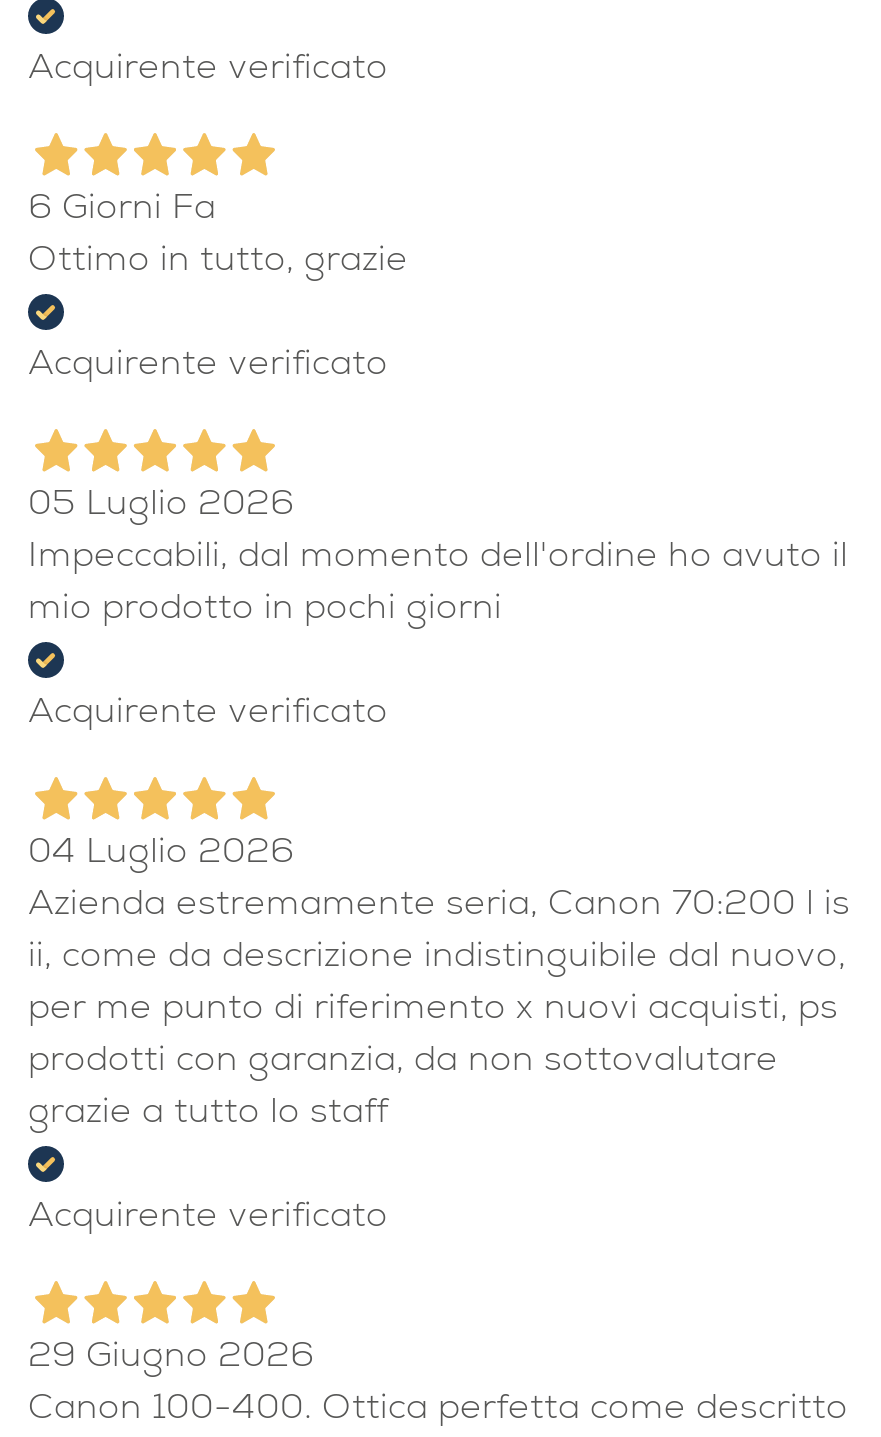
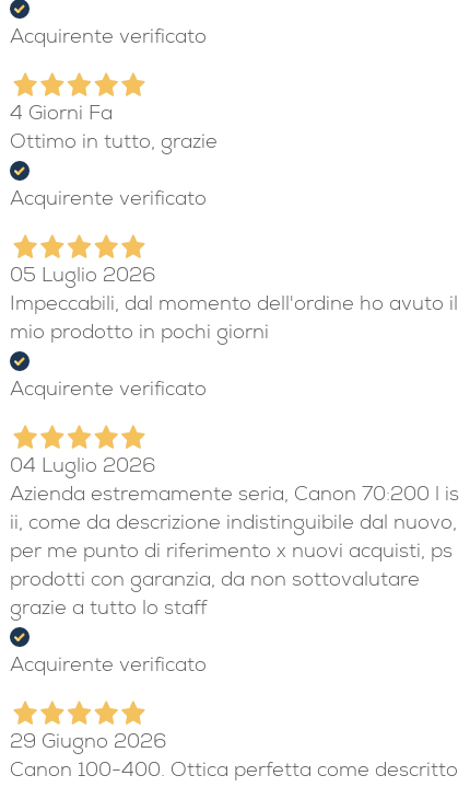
- 6 Giorni Fa
+ 4 Giorni Fa
